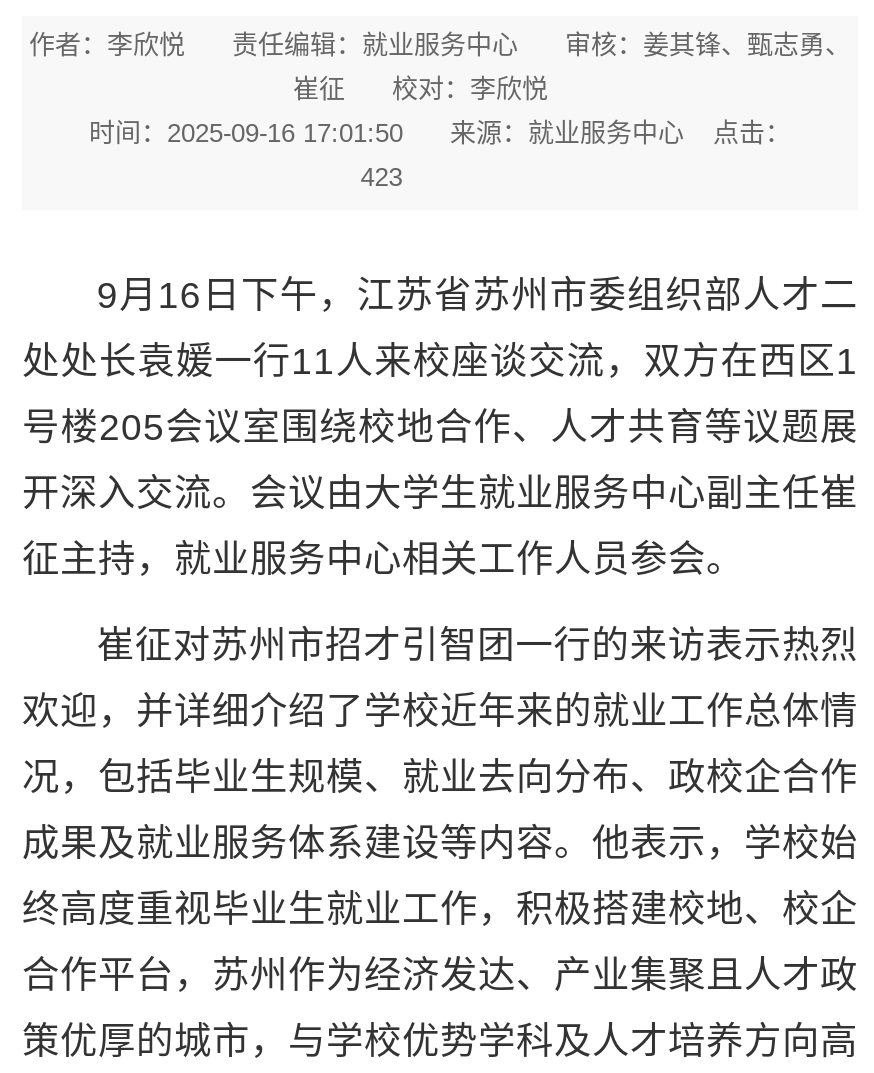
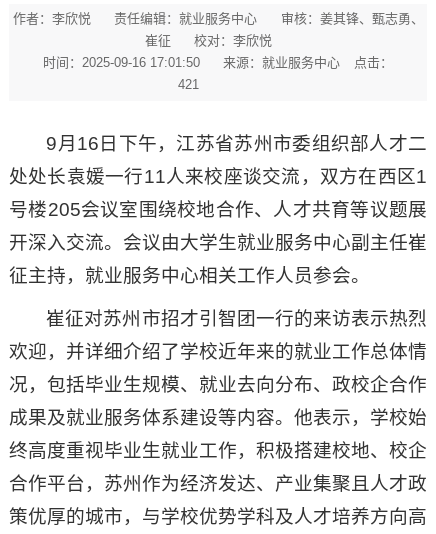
- 423
+ 421
